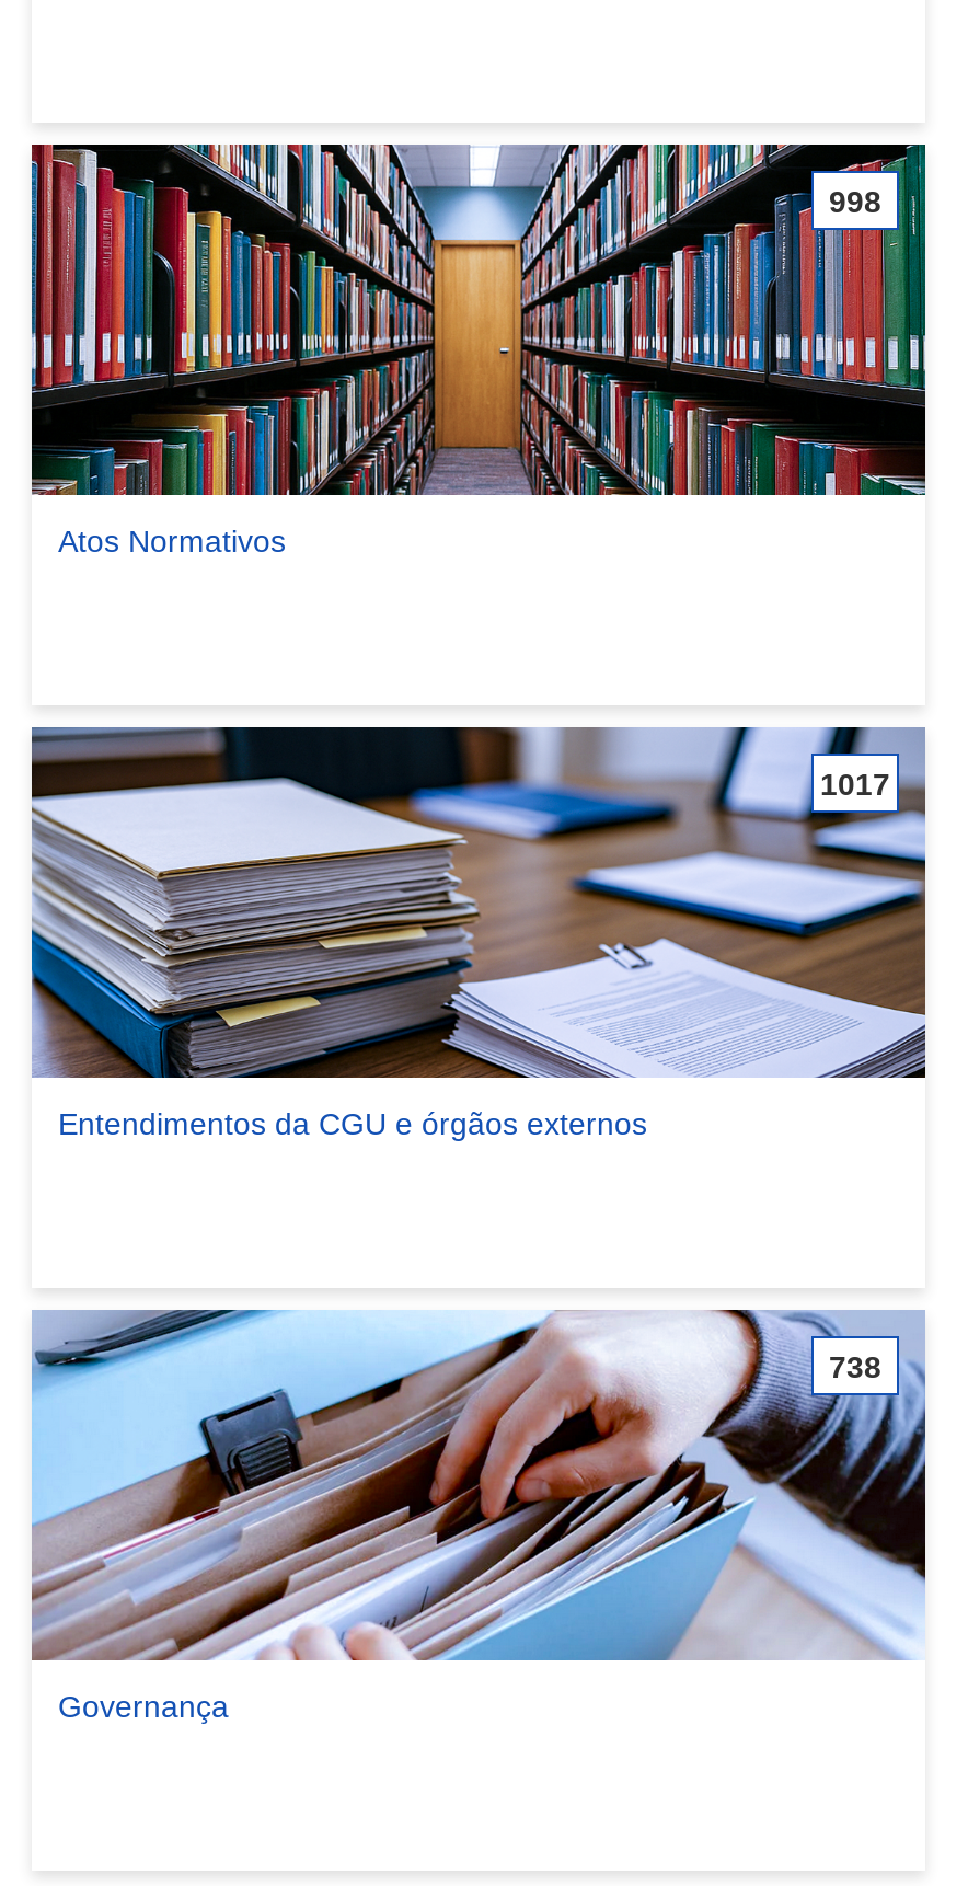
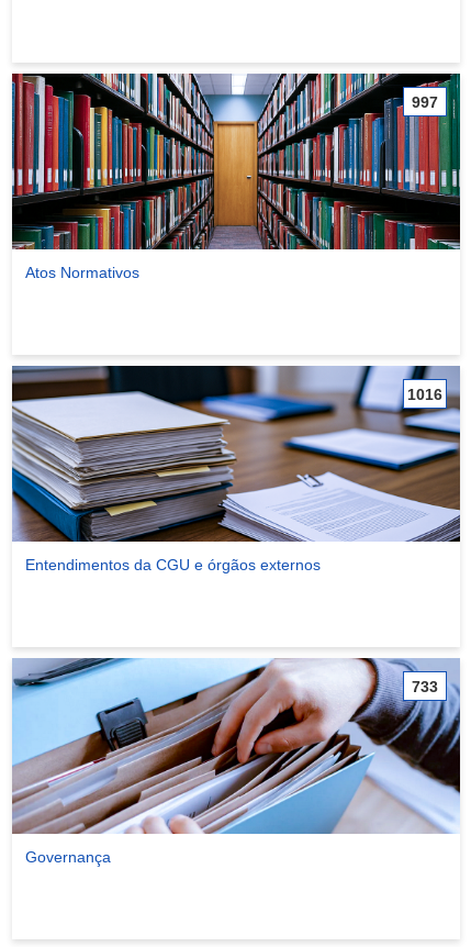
- 998
+ 997

- 1017
+ 1016

- 738
+ 733
